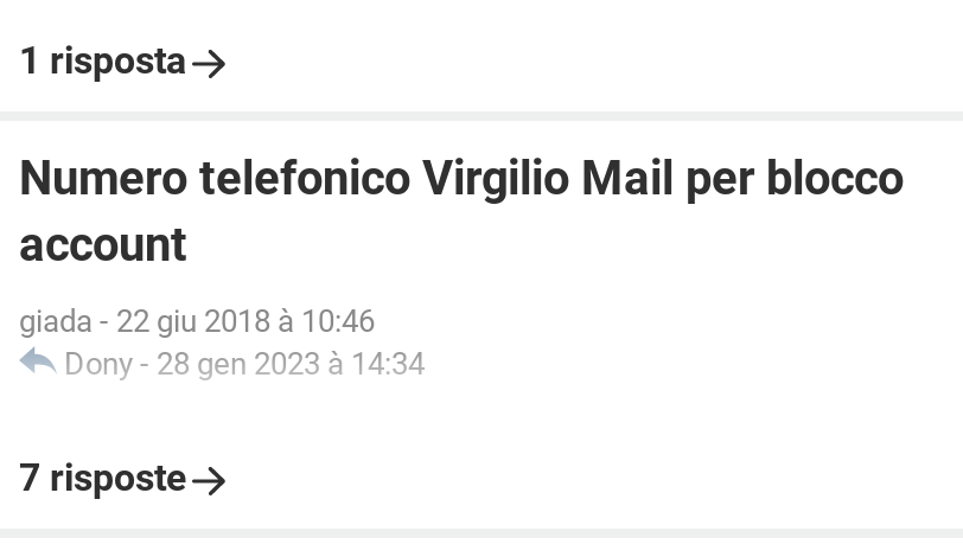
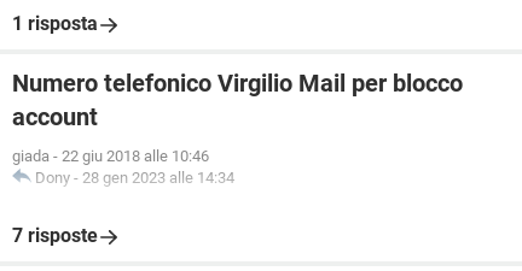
- giada - 22 giu 2018 à 10:46
+ giada - 22 giu 2018 alle 10:46

- Dony - 28 gen 2023 à 14:34
+ Dony - 28 gen 2023 alle 14:34
